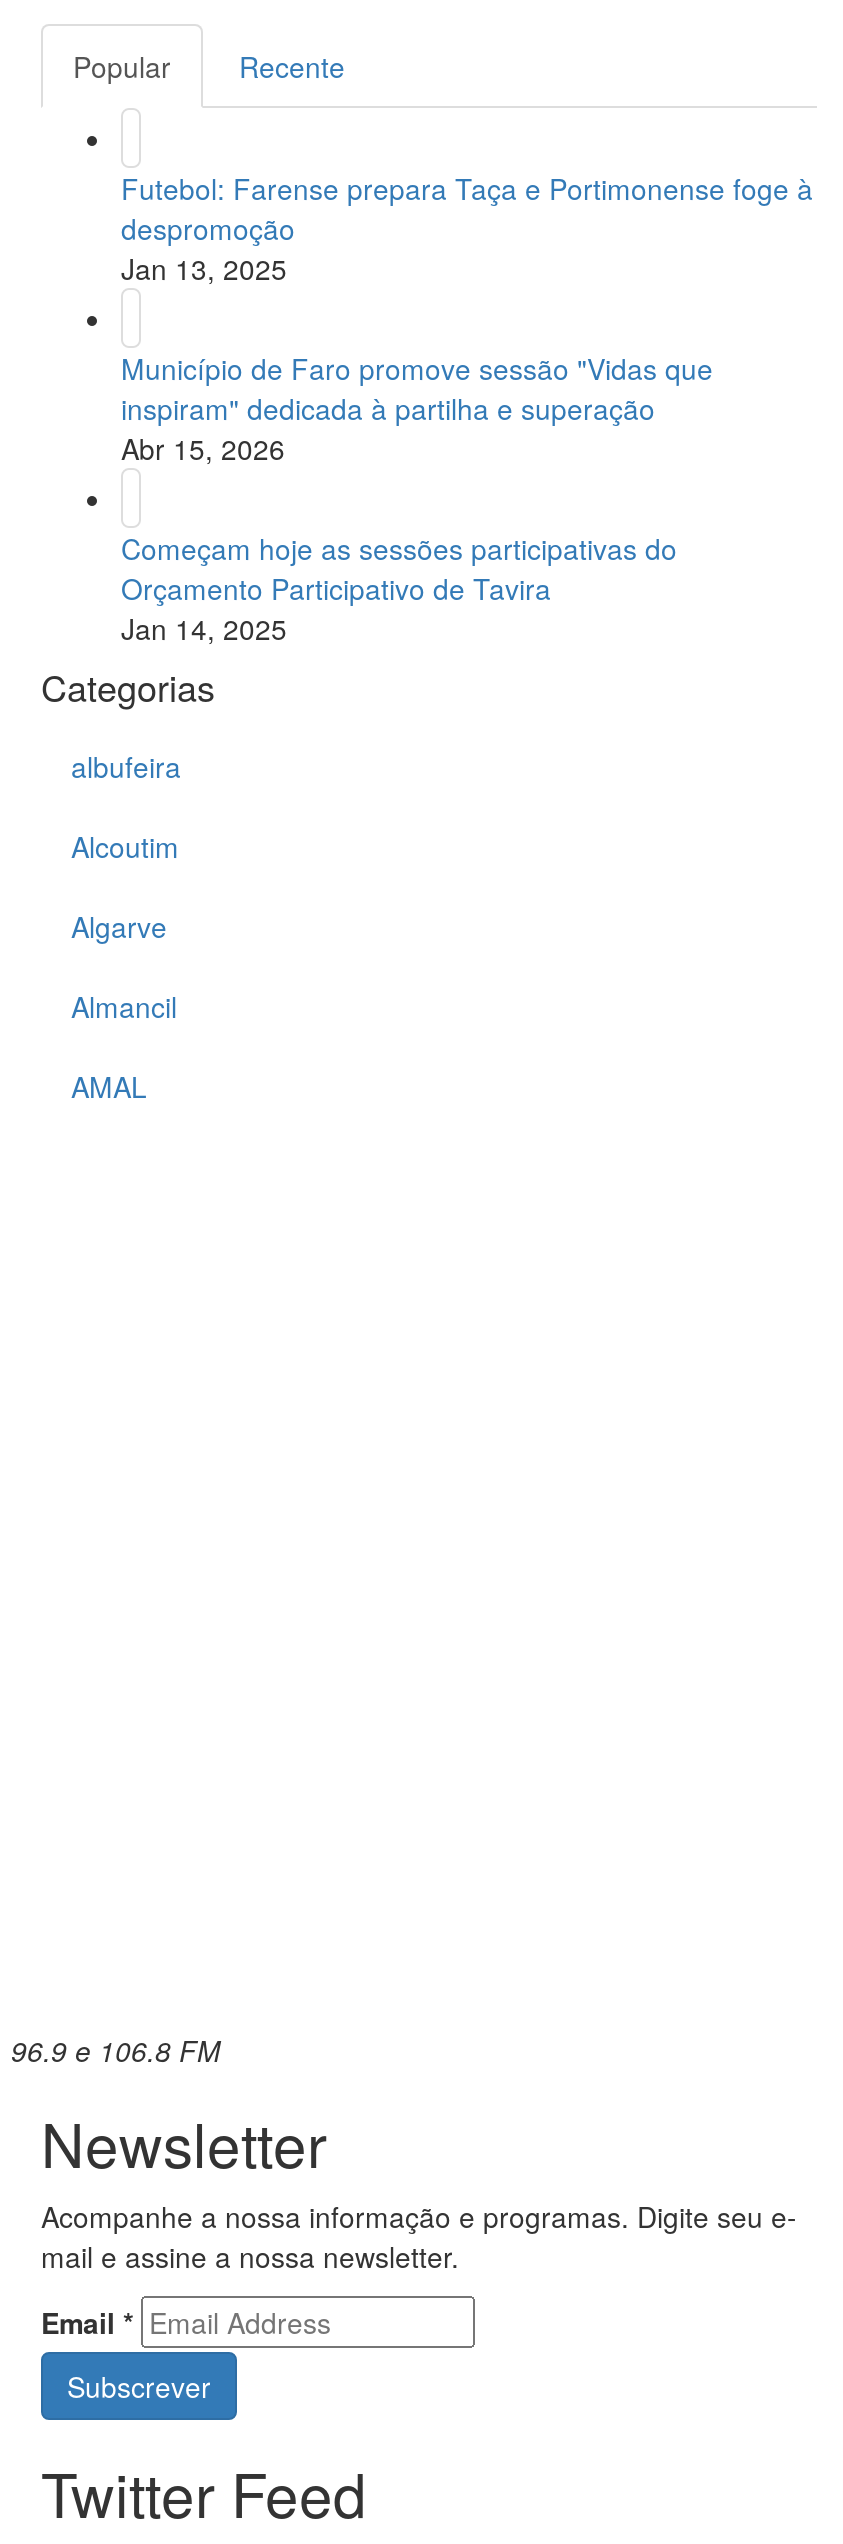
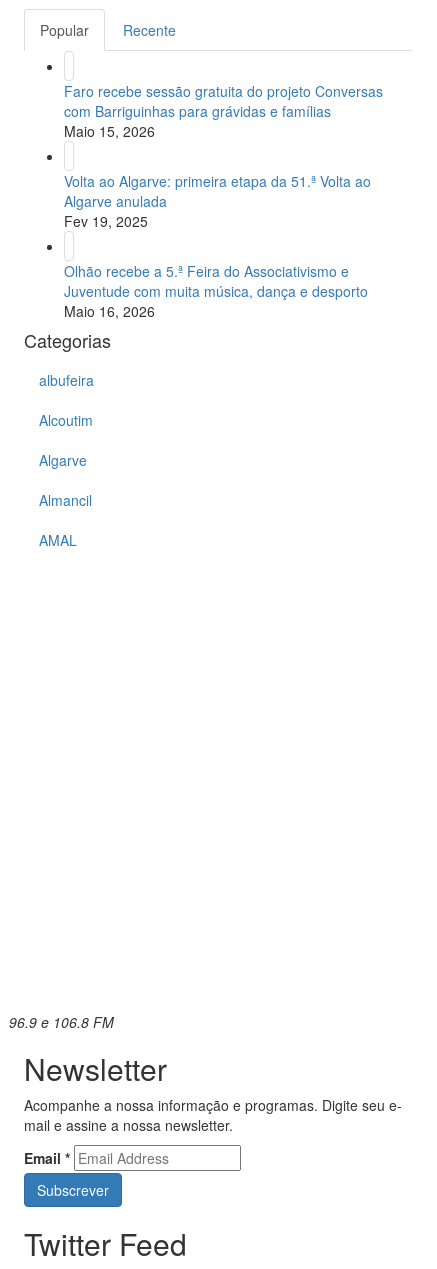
- Futebol: Farense prepara Taça e Portimonense foge à
- despromoção
- Jan 13, 2025
+ Faro recebe sessão gratuita do projeto Conversas
+ com Barriguinhas para grávidas e famílias
+ Maio 15, 2026

- Município de Faro promove sessão "Vidas que
- inspiram" dedicada à partilha e superação
- Abr 15, 2026
+ Volta ao Algarve: primeira etapa da 51.ª Volta ao
+ Algarve anulada
+ Fev 19, 2025

- Começam hoje as sessões participativas do
- Orçamento Participativo de Tavira
- Jan 14, 2025
+ Olhão recebe a 5.ª Feira do Associativismo e
+ Juventude com muita música, dança e desporto
+ Maio 16, 2026
